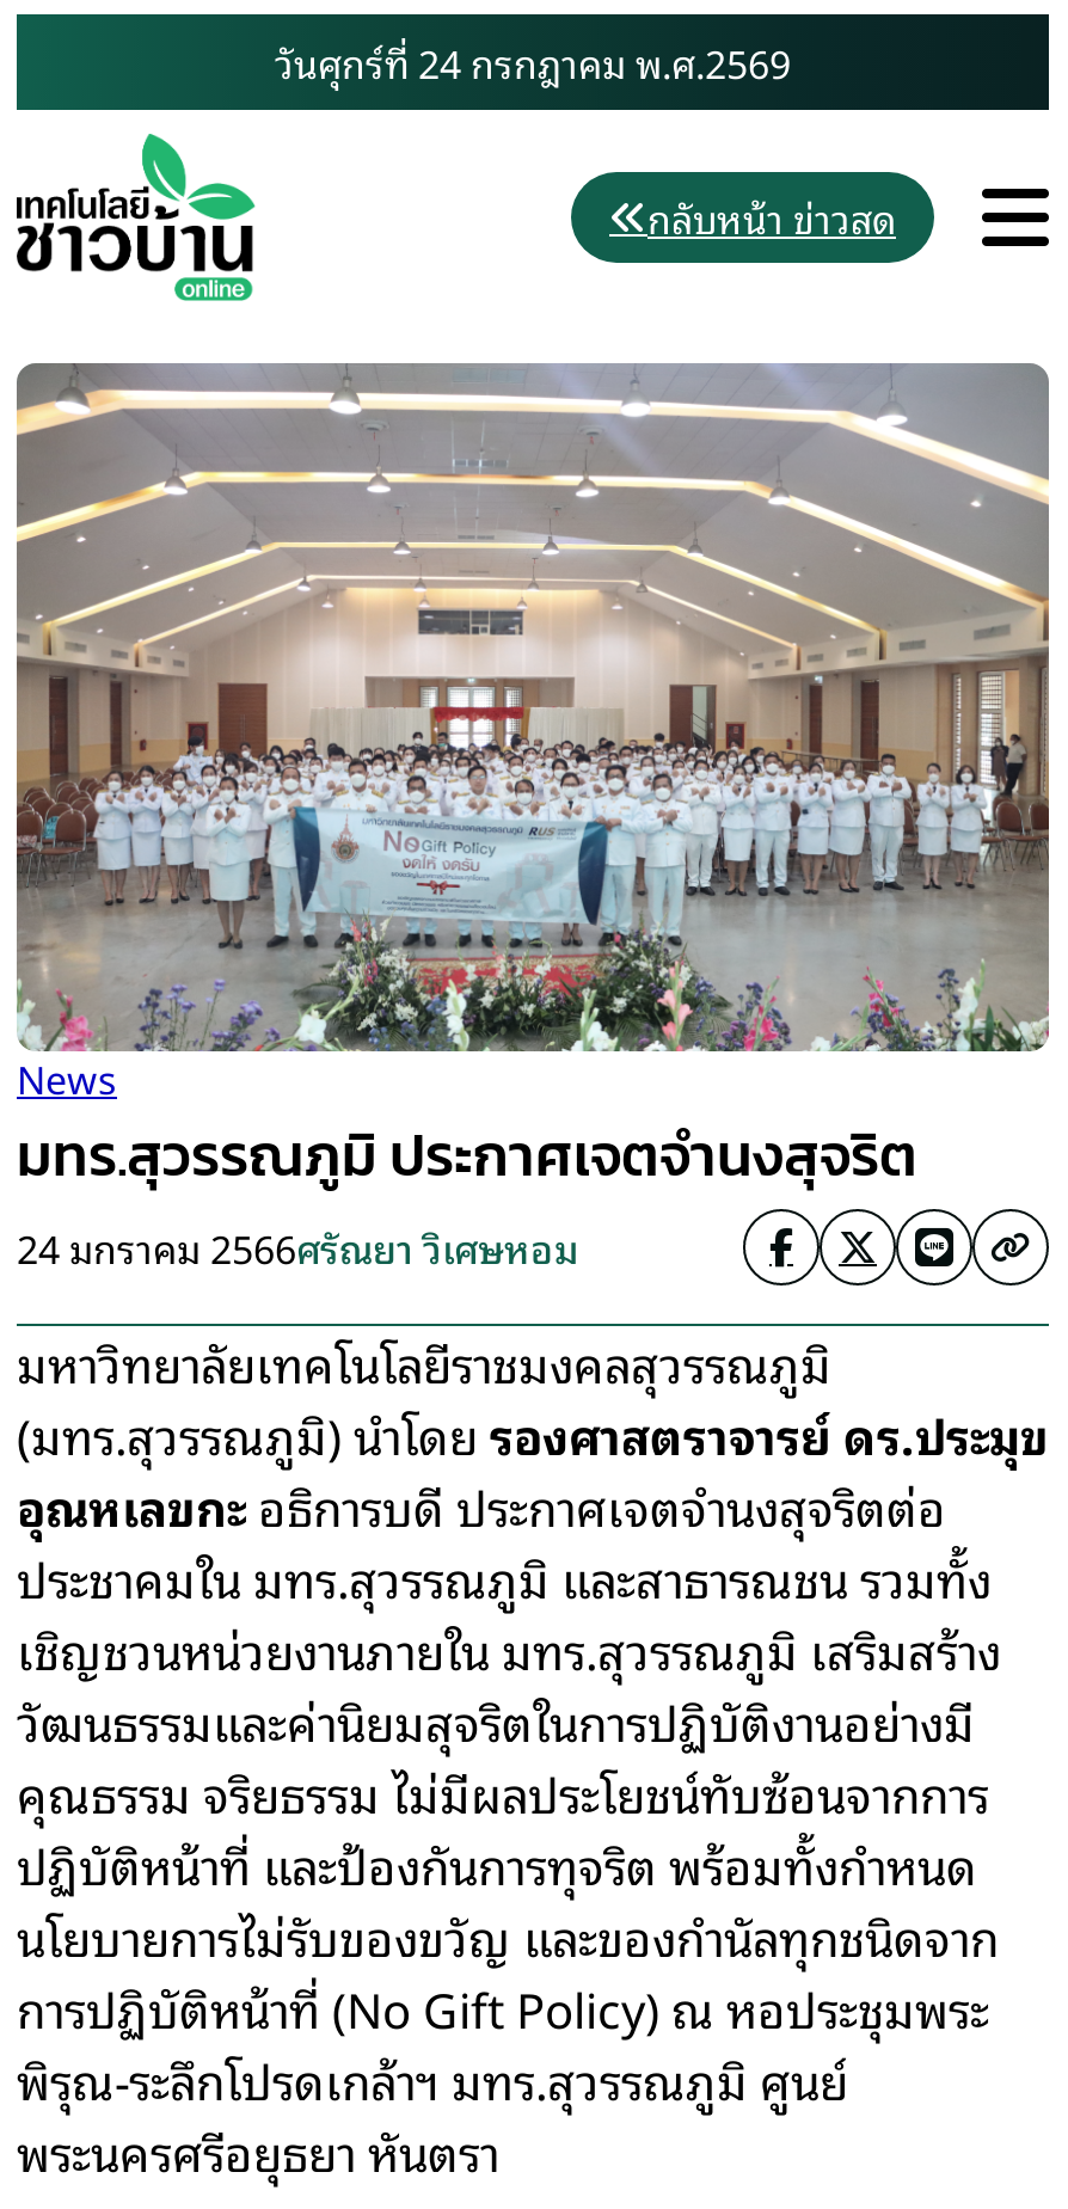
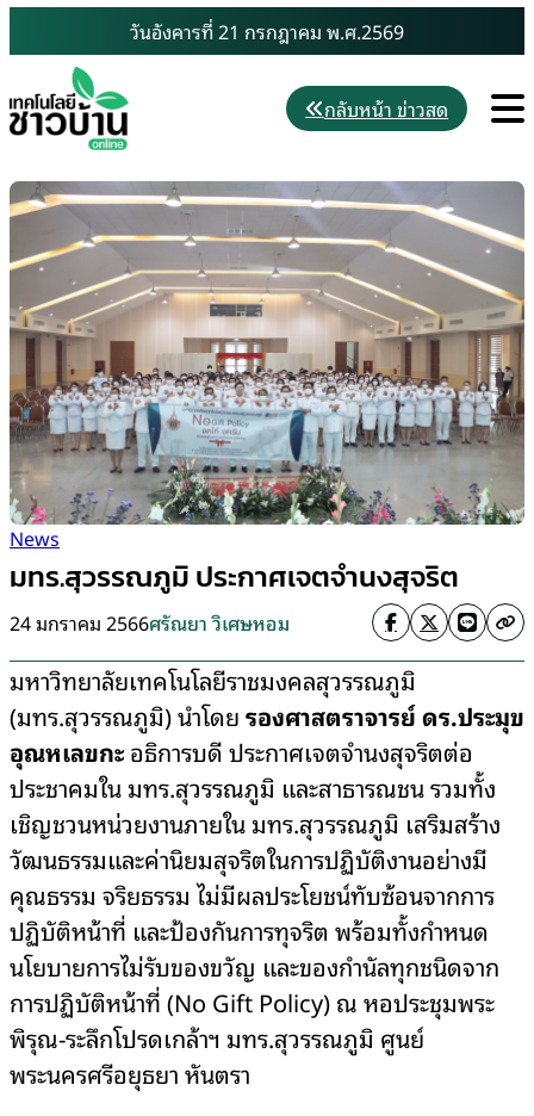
- วันศุกร์ที่ 24 กรกฎาคม พ.ศ.2569
+ วันอังคารที่ 21 กรกฎาคม พ.ศ.2569
